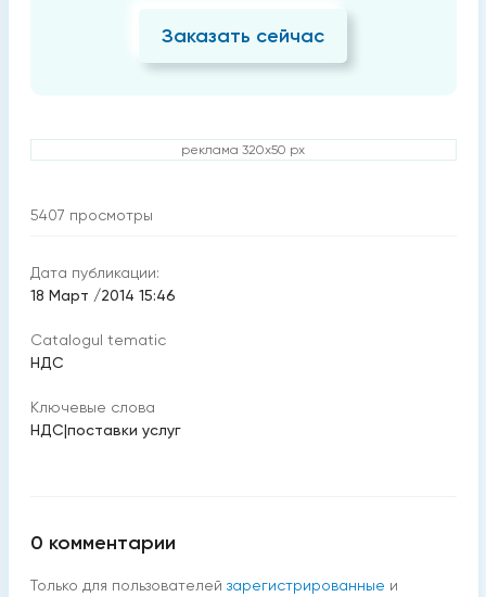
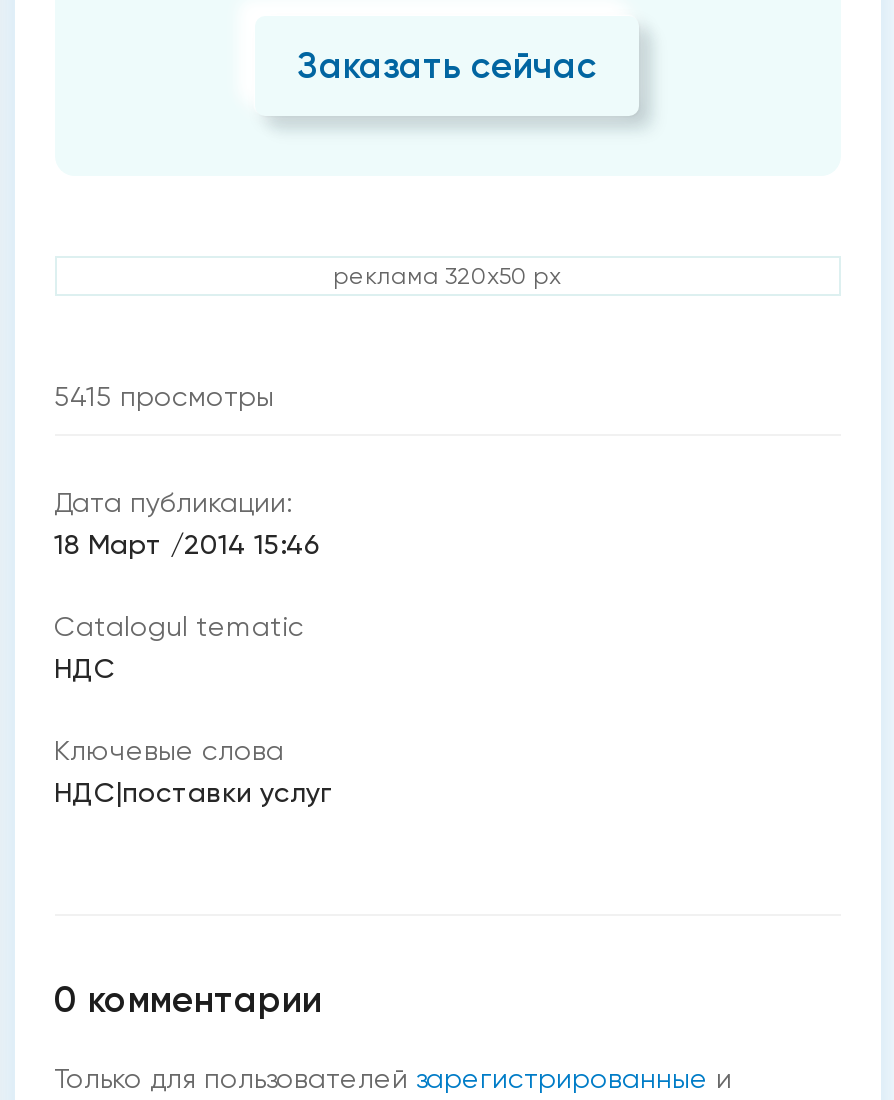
- 5407 просмотры
+ 5415 просмотры
